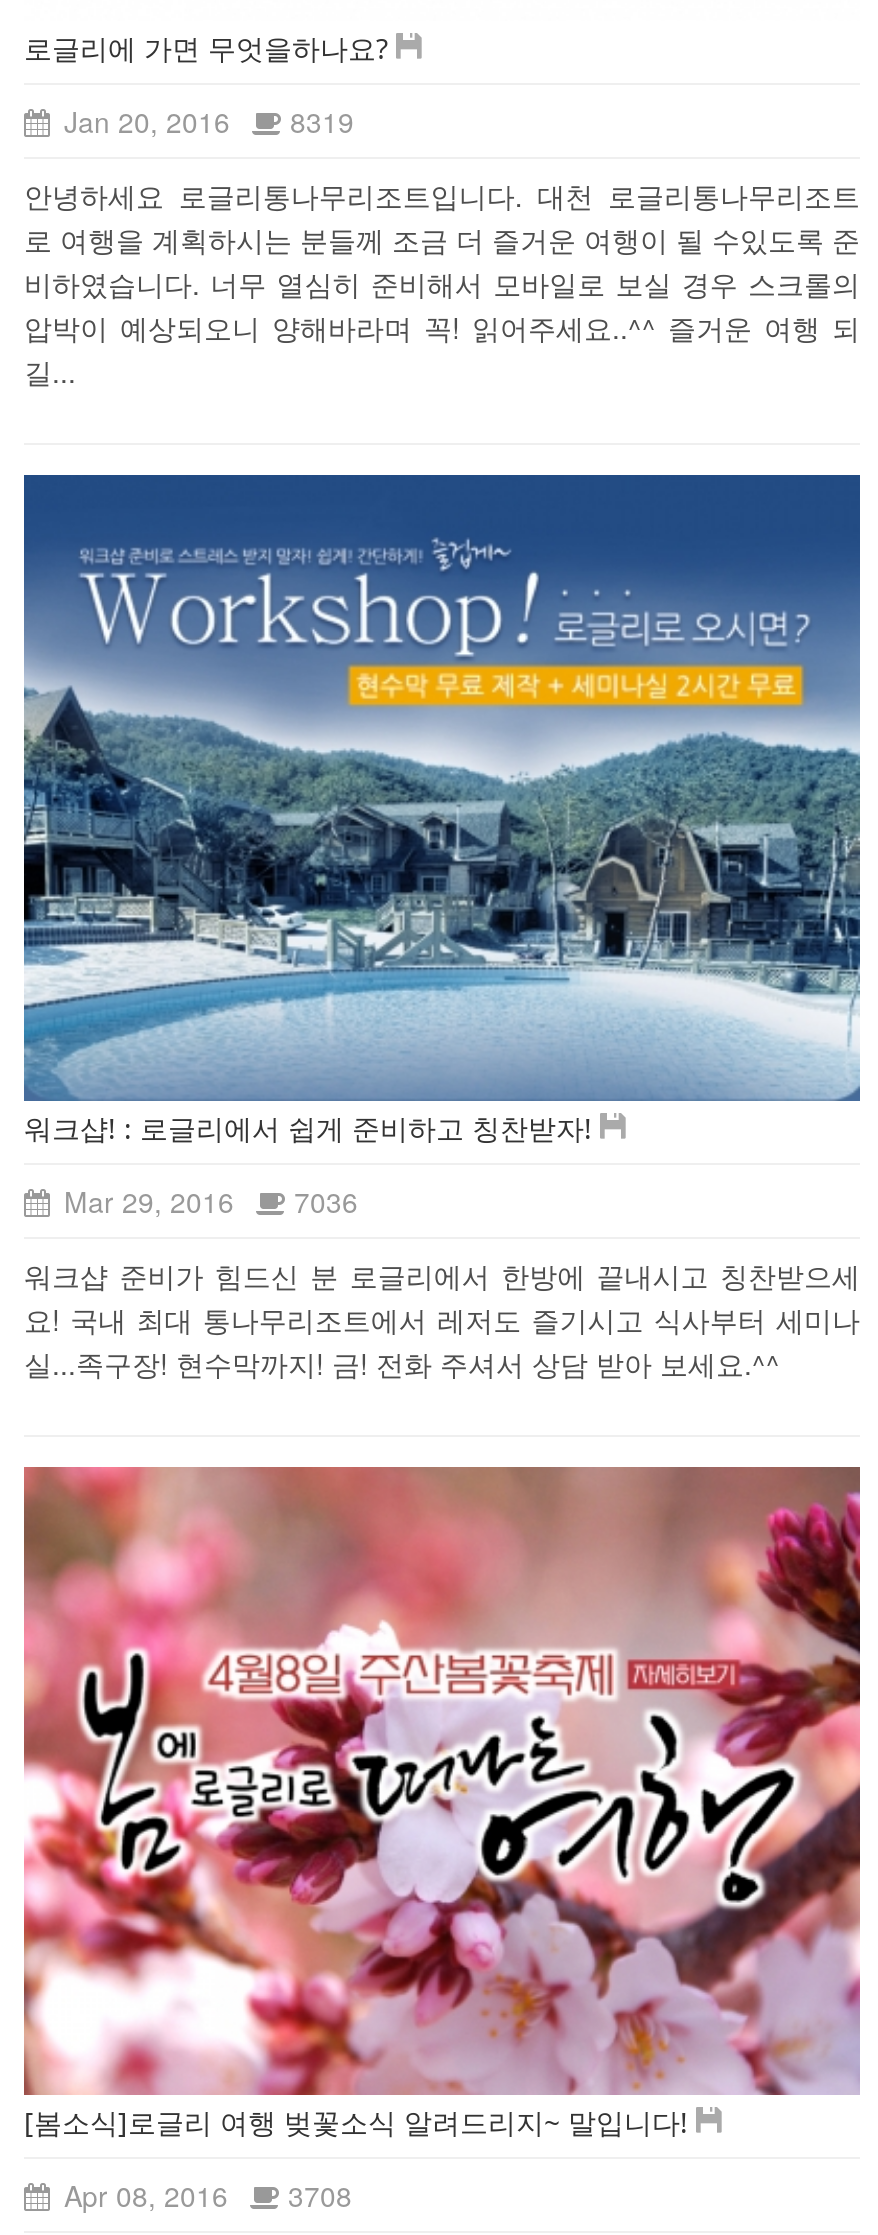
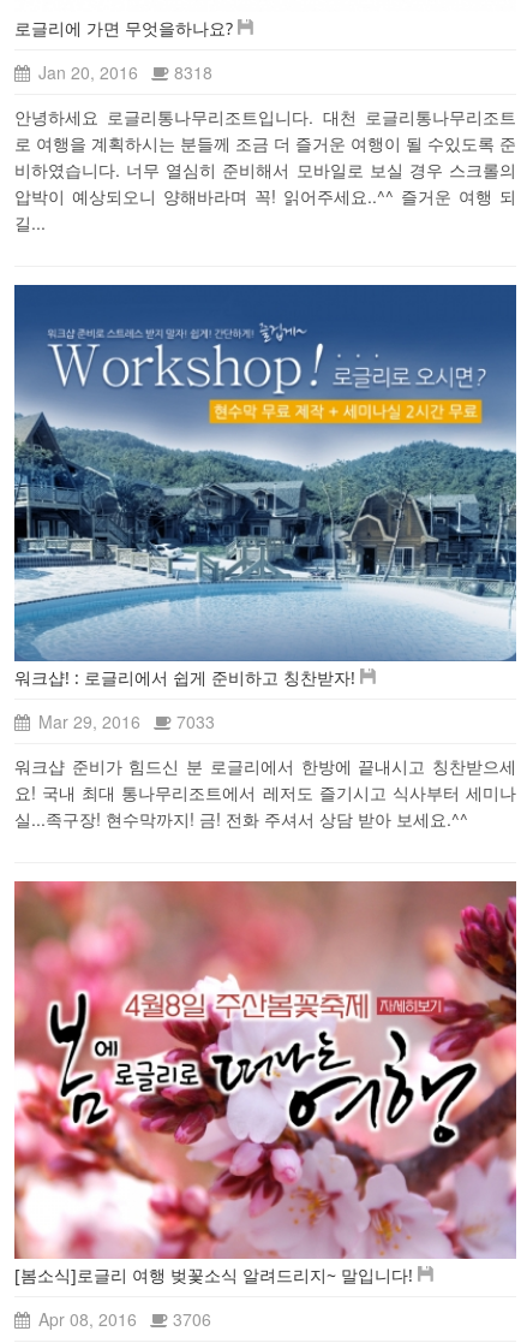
- Jan 20, 2016 8319
+ Jan 20, 2016 8318

- Mar 29, 2016 7036
+ Mar 29, 2016 7033

- Apr 08, 2016 3708
+ Apr 08, 2016 3706
